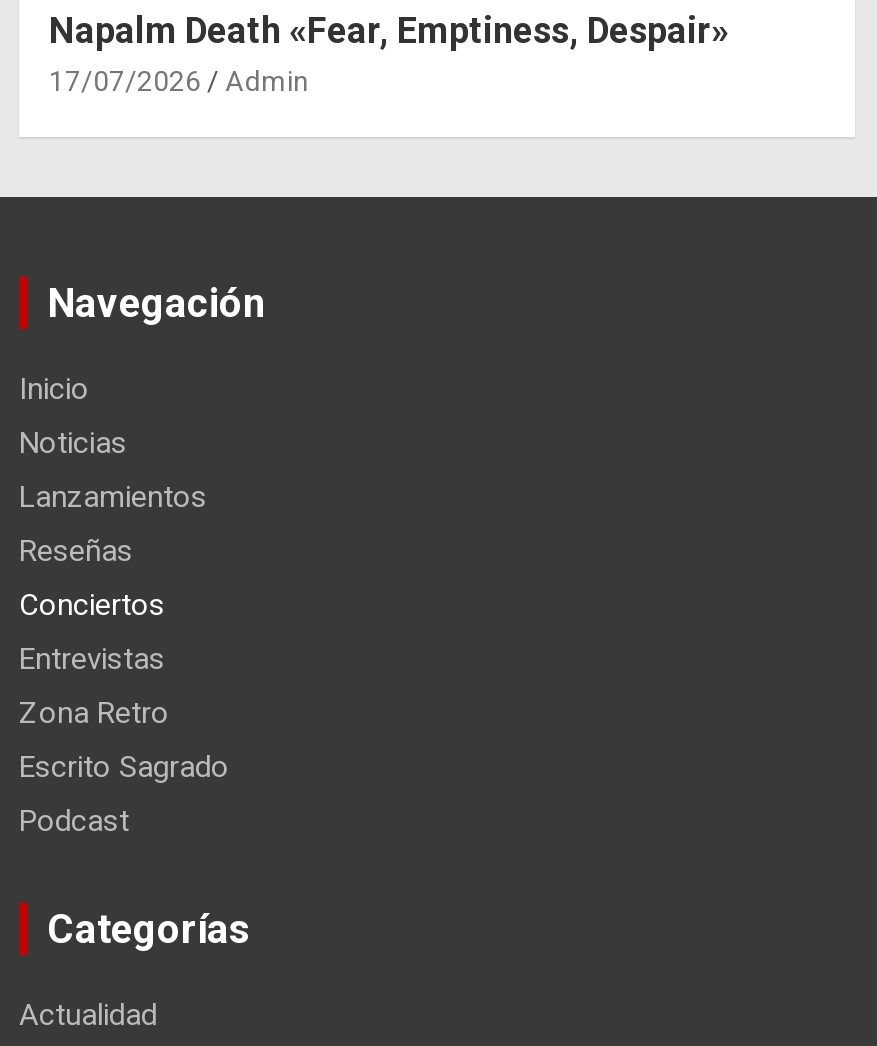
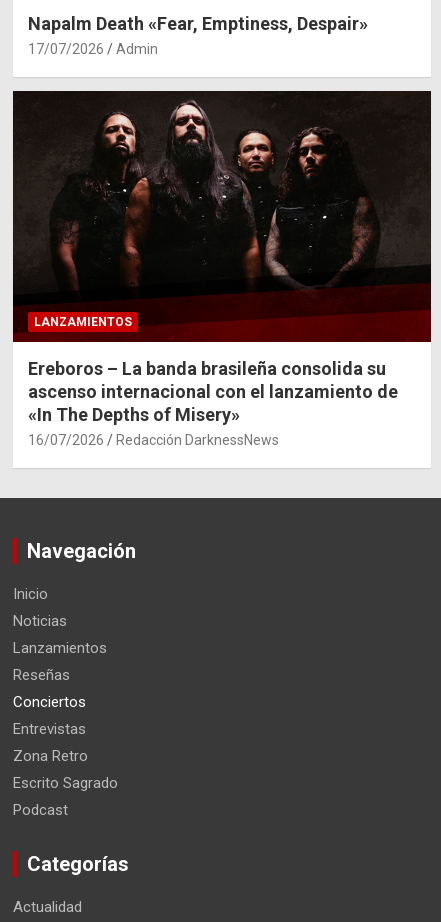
+ [image]
+ LANZAMIENTOS
+ Ereboros – La banda brasileña consolida su
+ ascenso internacional con el lanzamiento de
+ «In The Depths of Misery»
+ 16/07/2026
+ Redacción DarknessNews
